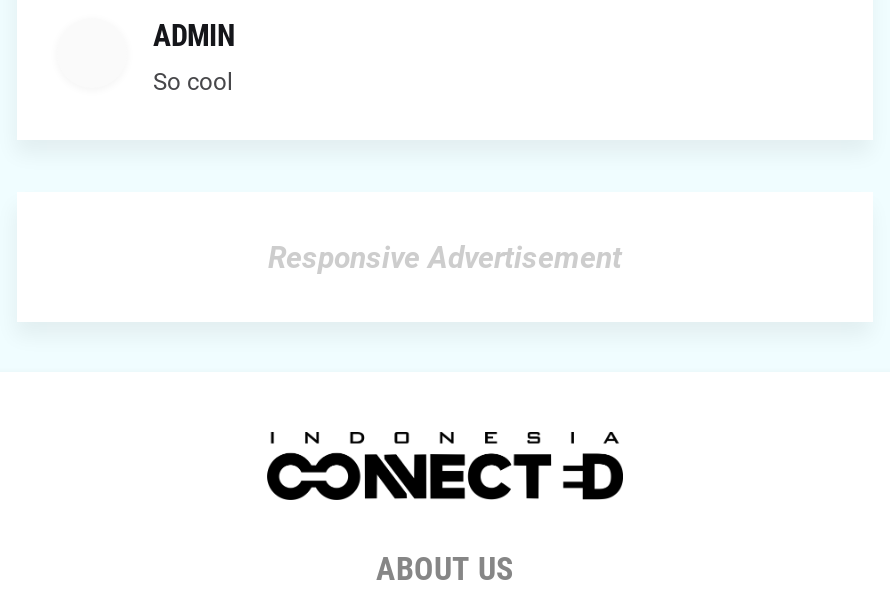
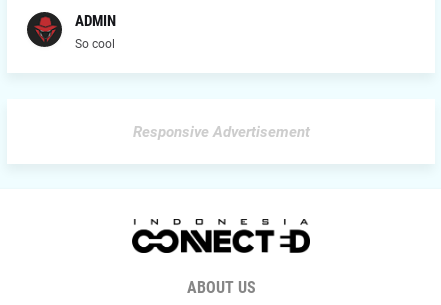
+ [image]
